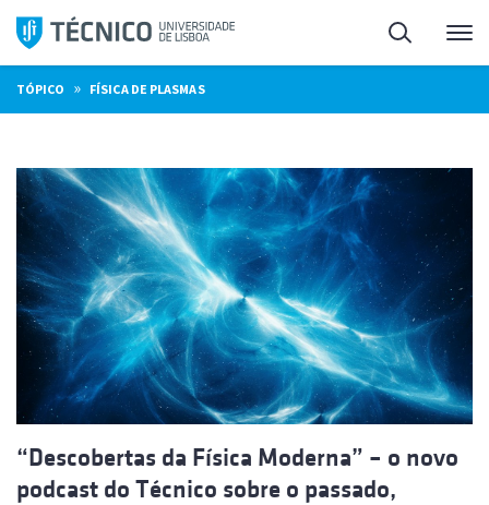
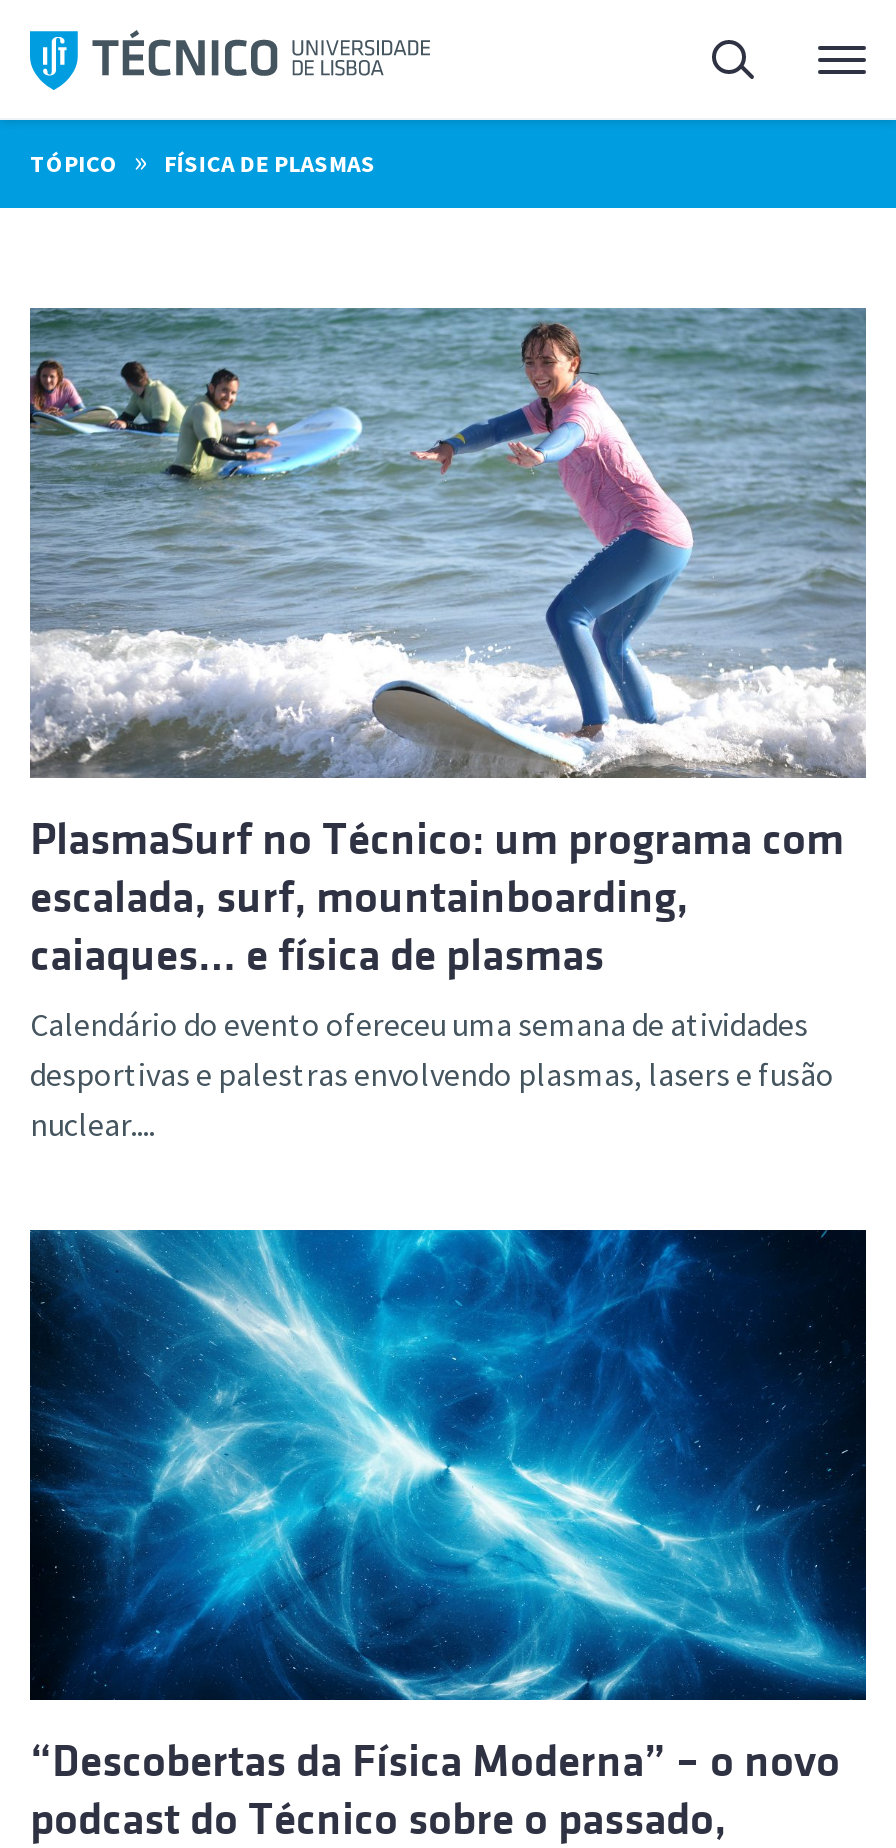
+ [image]
+ PlasmaSurf no Técnico: um programa com
+ escalada, surf, mountainboarding,
+ caiaques… e física de plasmas
+ Calendário do evento ofereceu uma semana de atividades
+ desportivas e palestras envolvendo plasmas, lasers e fusão
+ nuclear....
